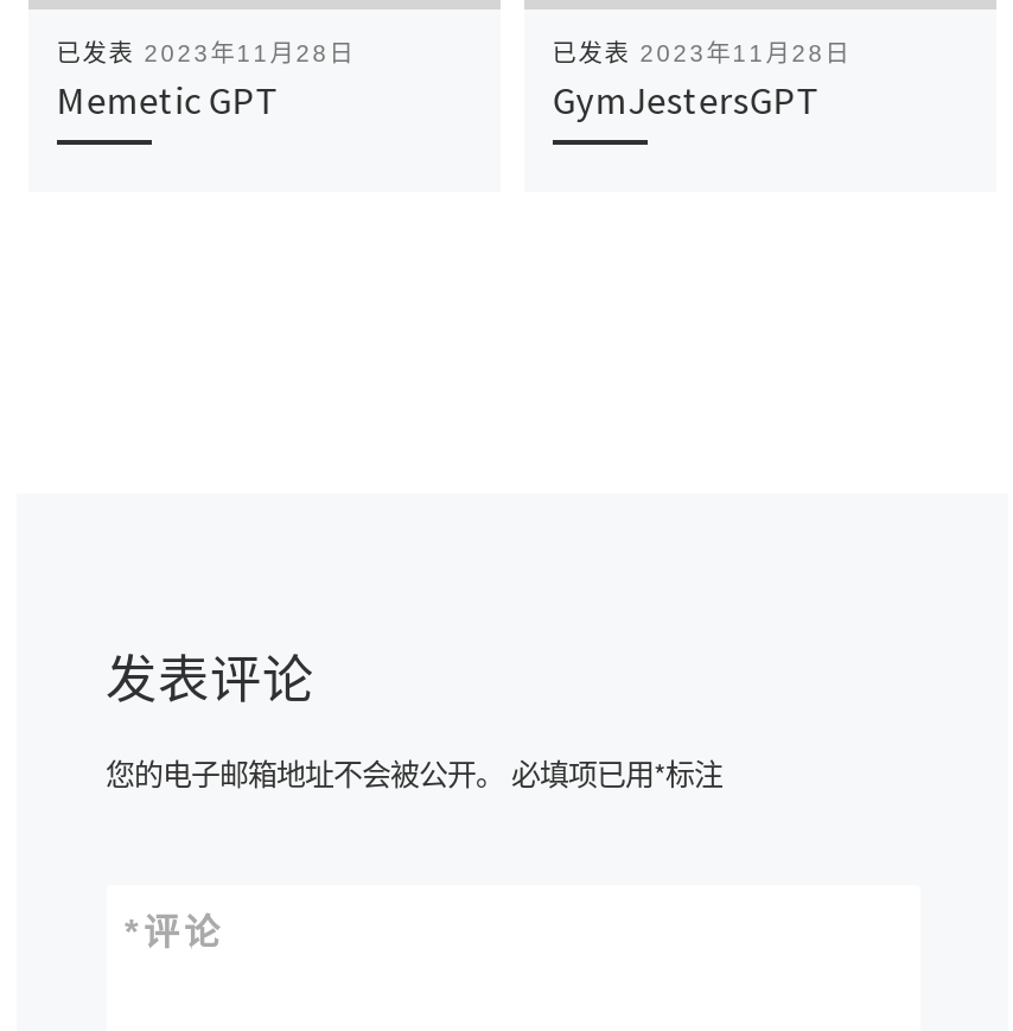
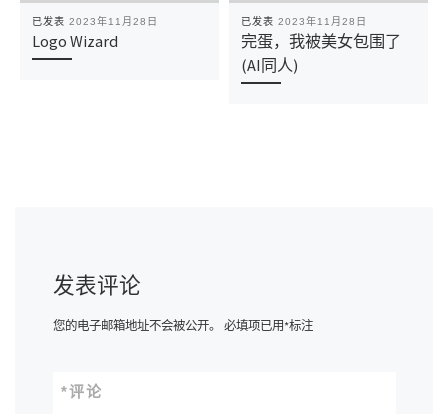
- Memetic GPT
+ Logo Wizard

- GymJestersGPT
+ 完蛋，我被美女包围了
+ (AI同人)
